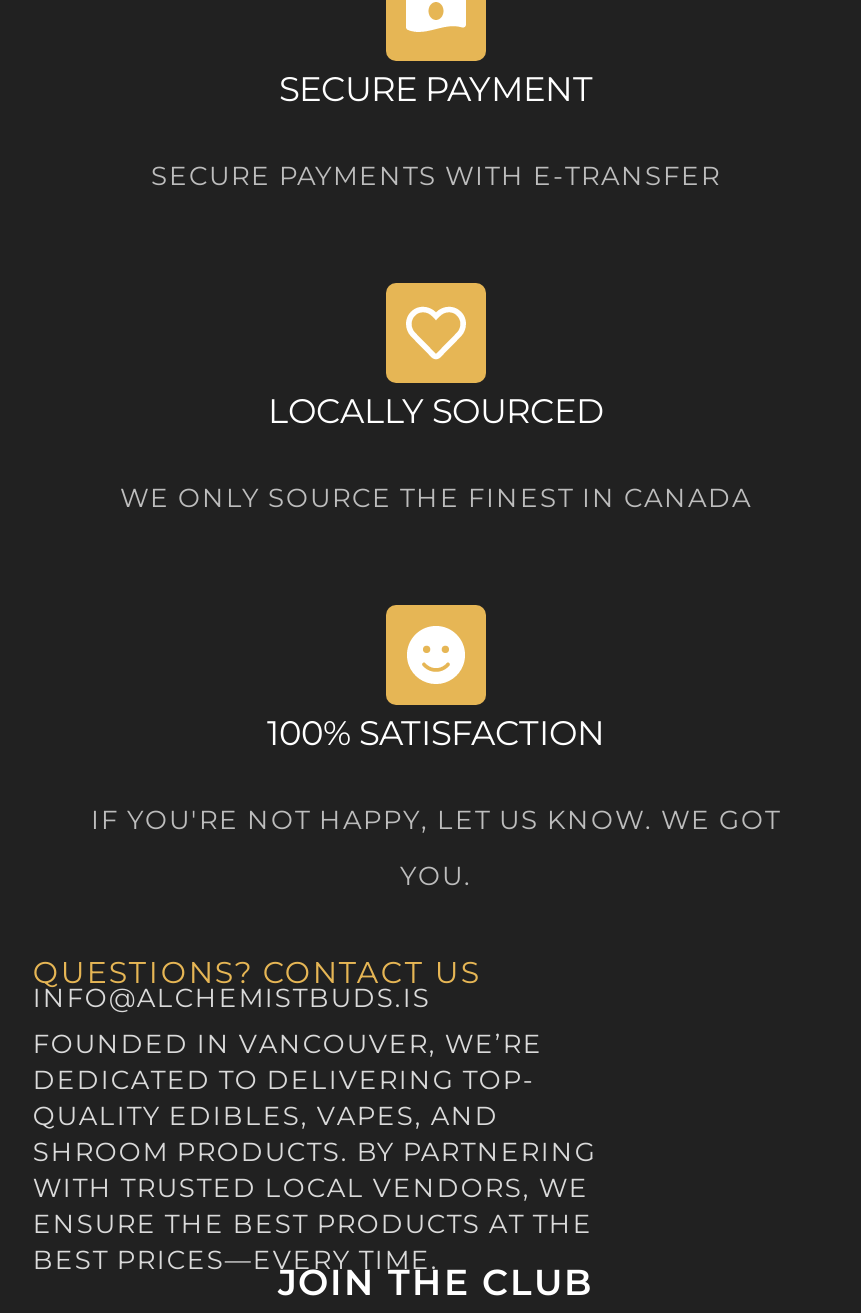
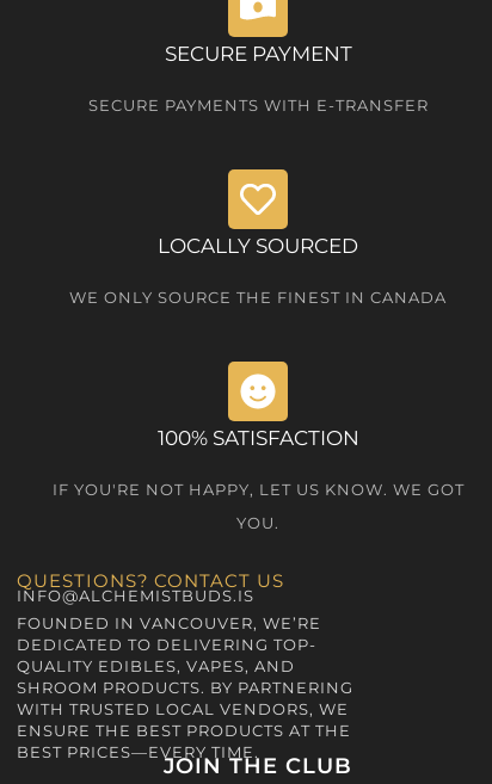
- QUESTIONS? CONTACT
+ QUESTIONS? CONTACT US
